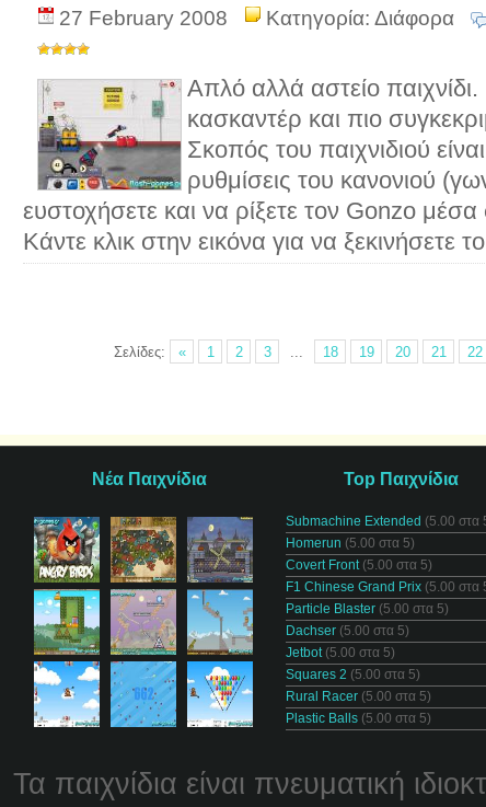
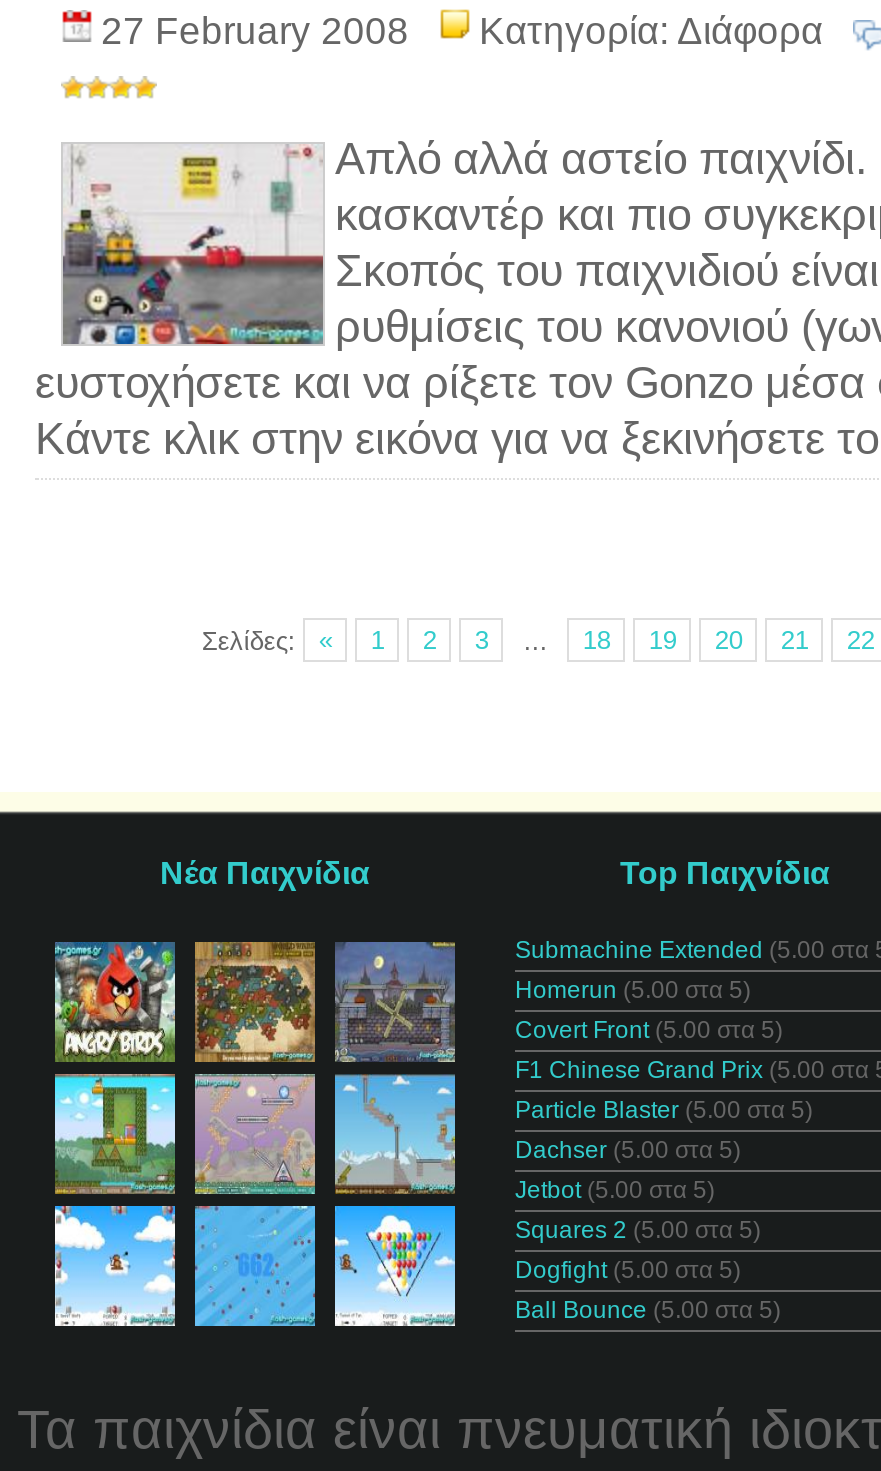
- Rural Racer (5.00 στα 5)
- Plastic Balls (5.00 στα 5)
+ Dogfight (5.00 στα 5)
+ Ball Bounce (5.00 στα 5)
